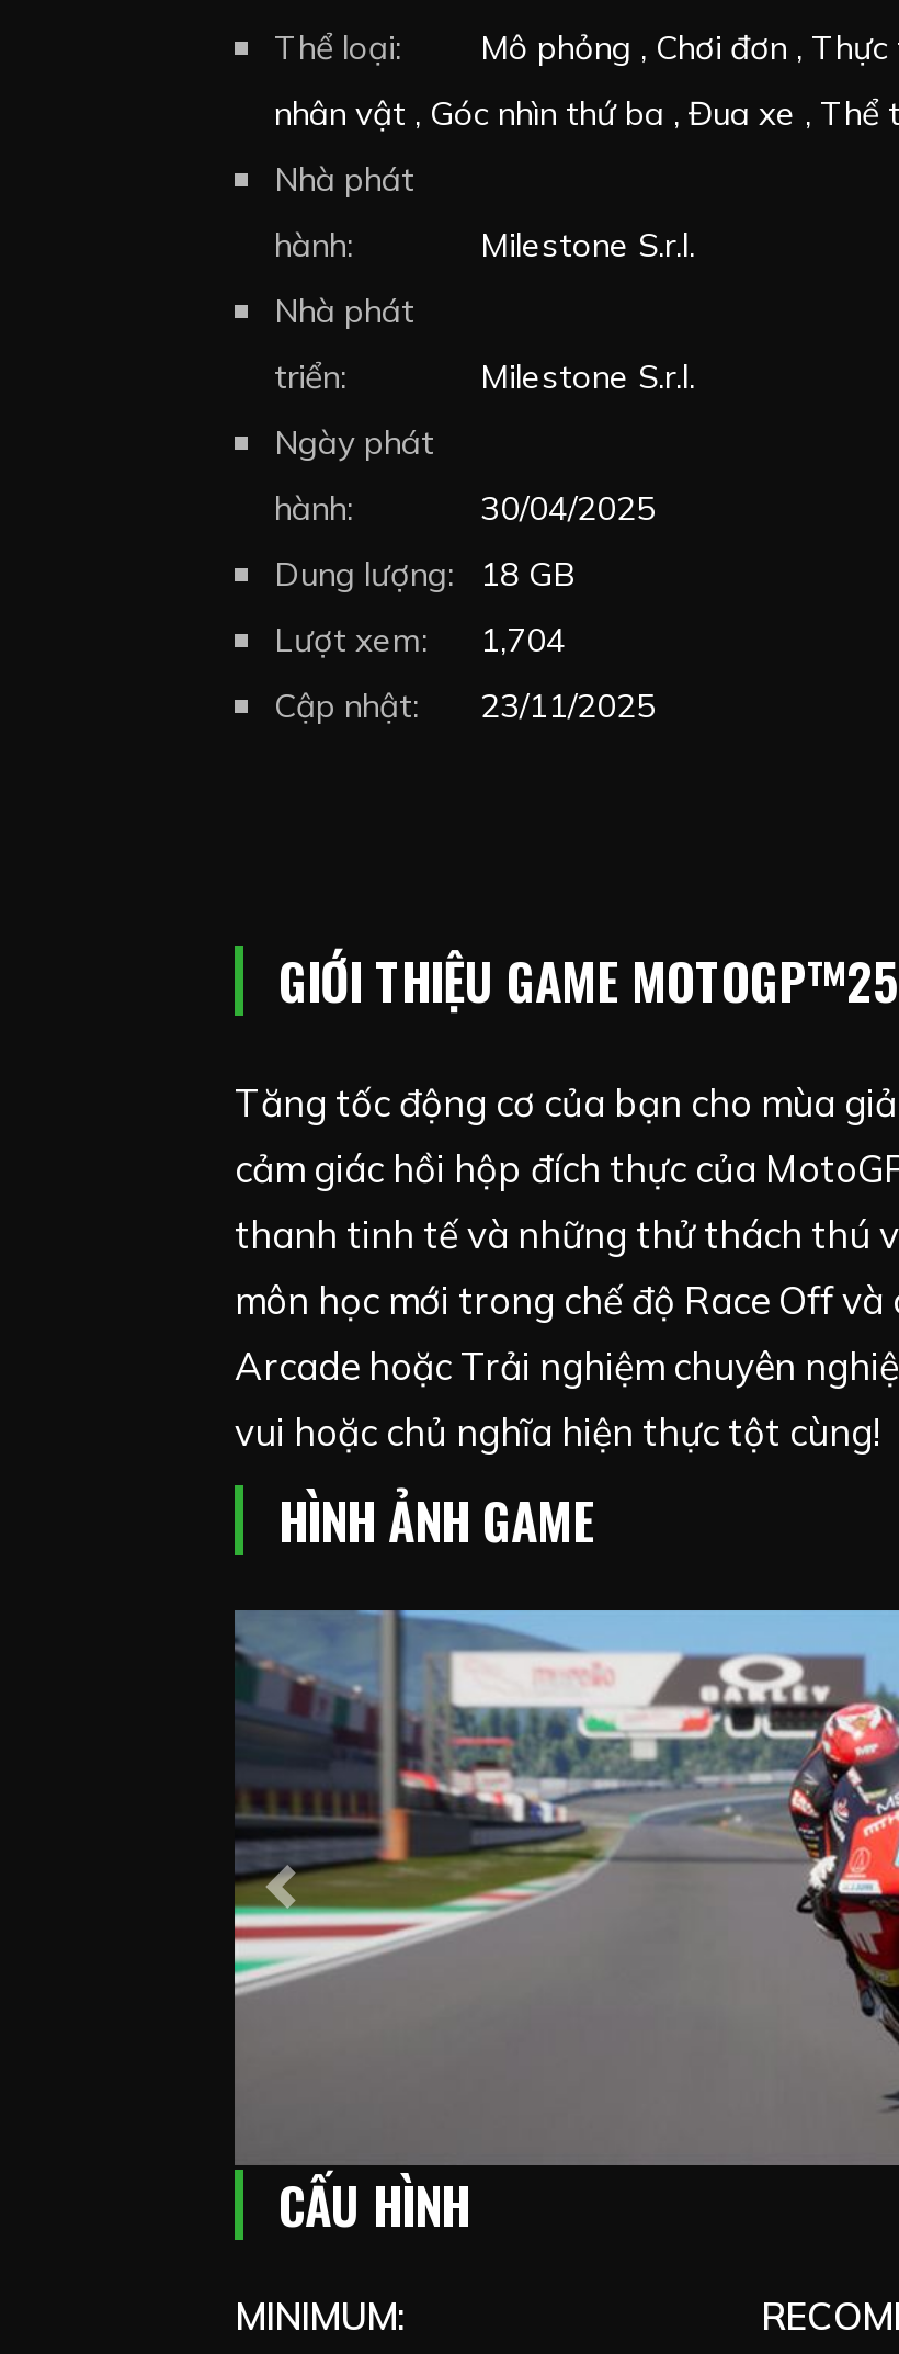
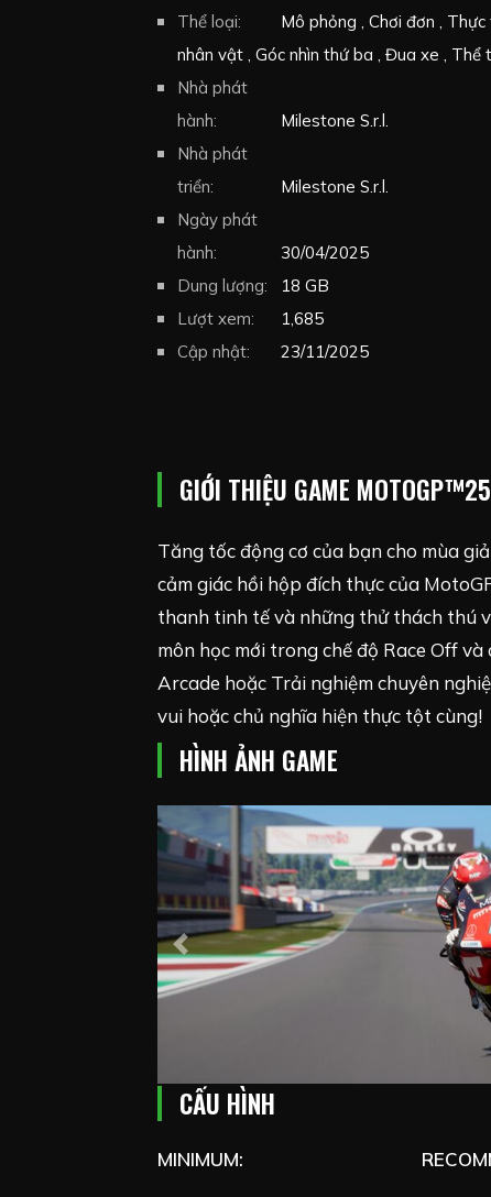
- Lượt xem: 1,704
+ Lượt xem: 1,685
